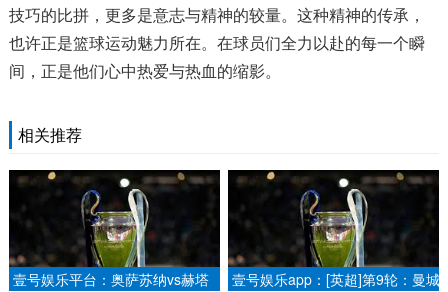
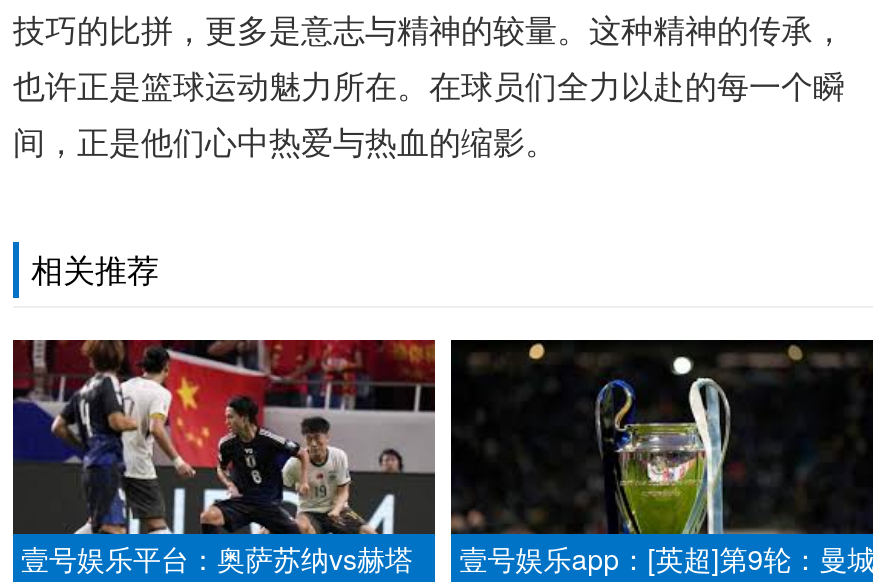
- [image]
+ [image]
